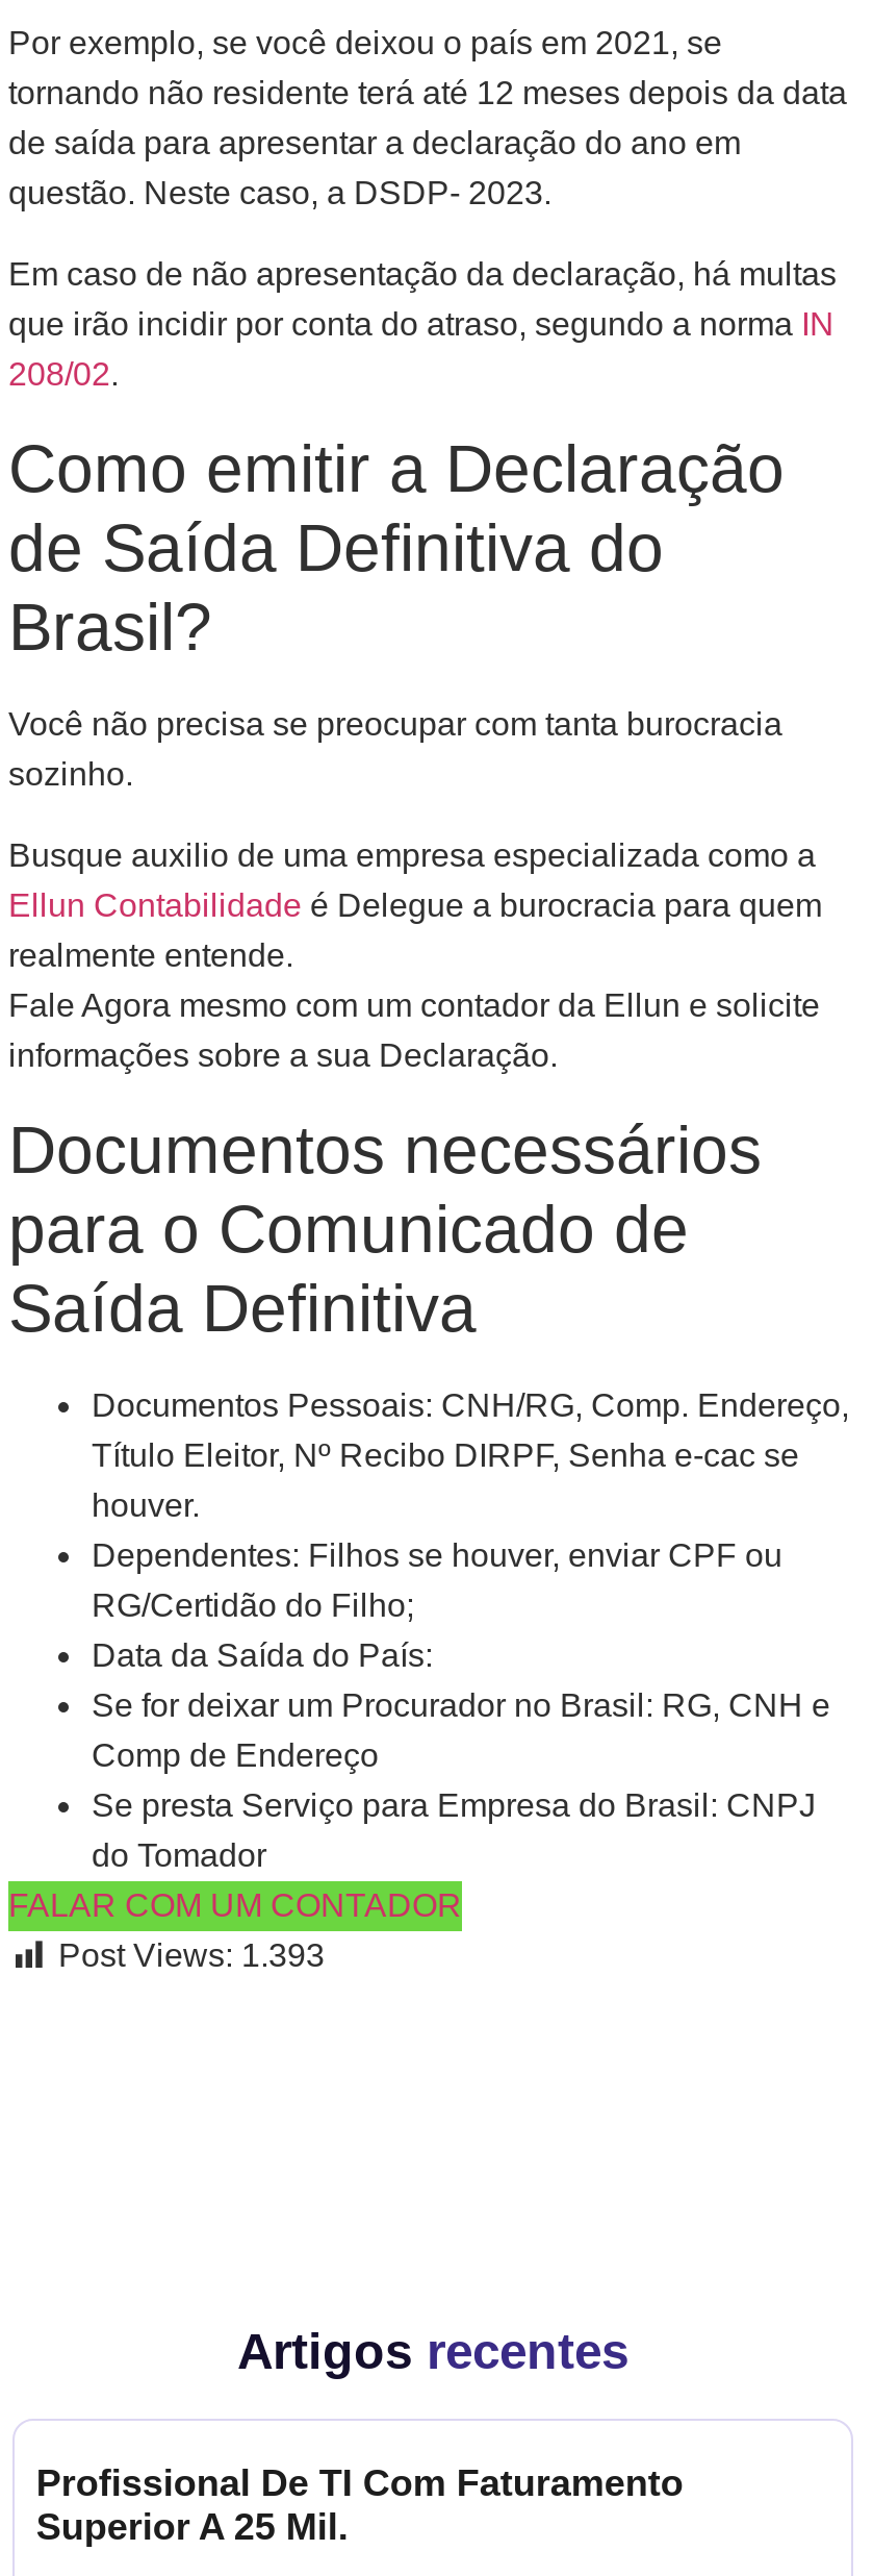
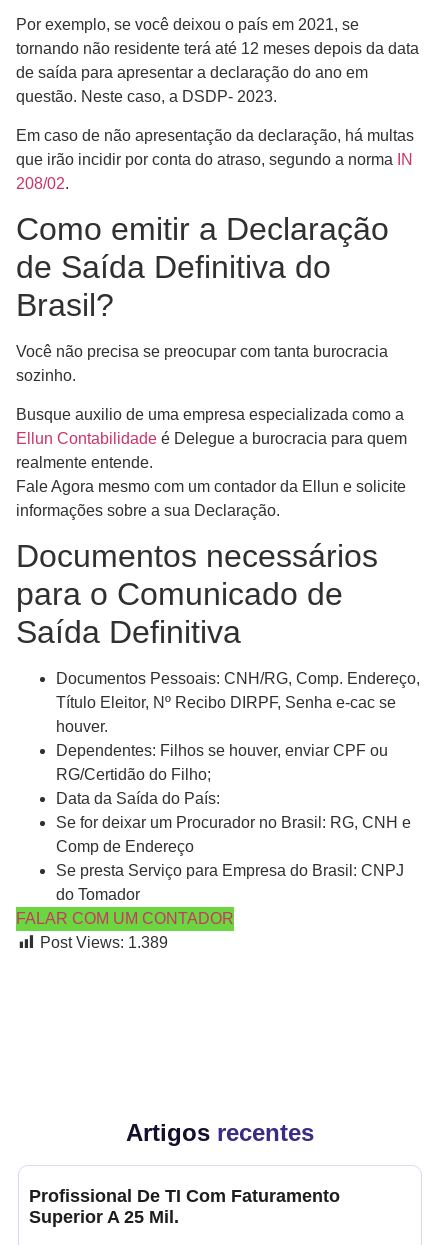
- Post Views: 1.393
+ Post Views: 1.389
